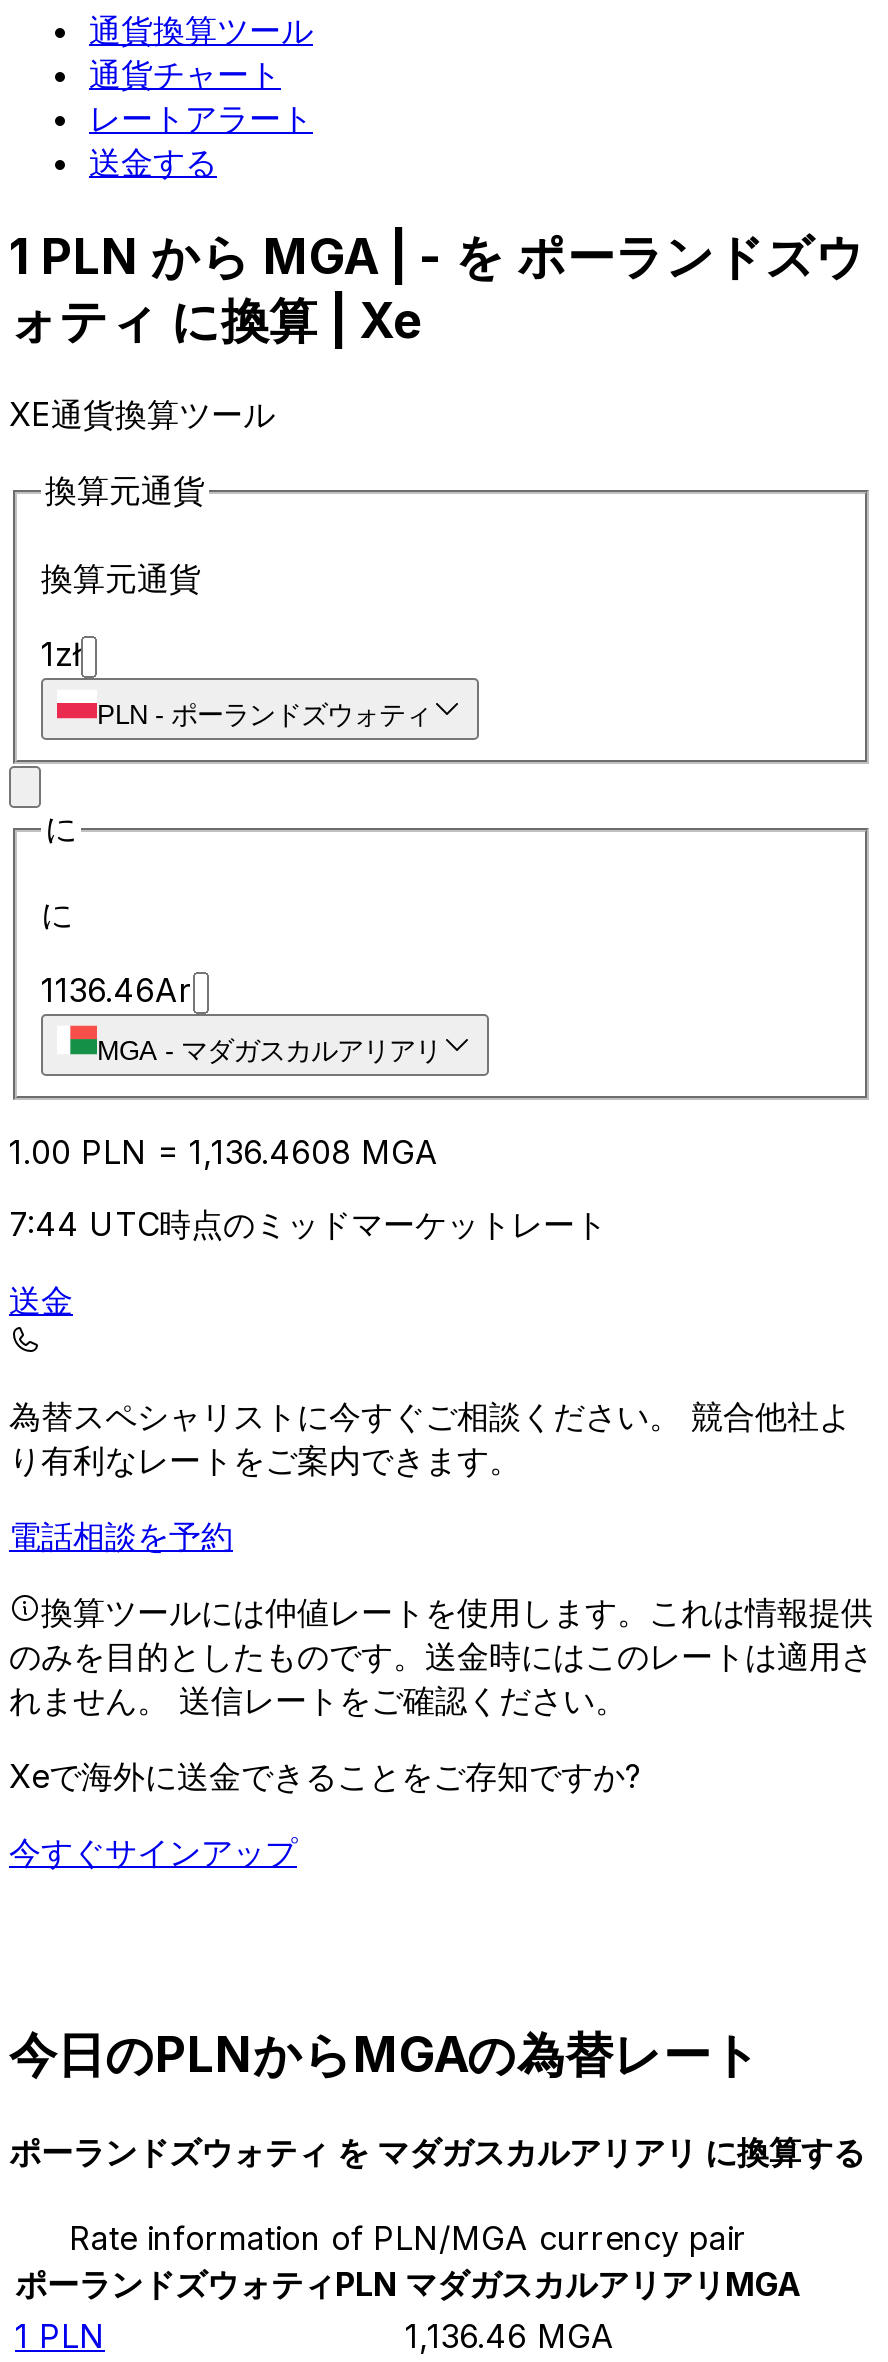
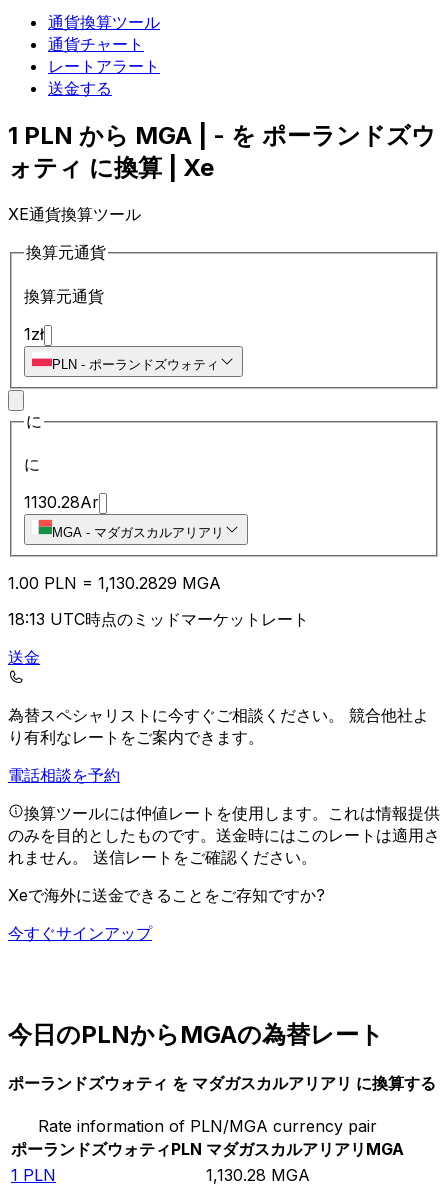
- 1136.46Ar
+ 1130.28Ar

- 1.00 PLN = 1,136.4608 MGA
+ 1.00 PLN = 1,130.2829 MGA

- 7:44 UTC時点のミッドマーケットレート
+ 18:13 UTC時点のミッドマーケットレート

- 1,136.46 MGA
+ 1,130.28 MGA
